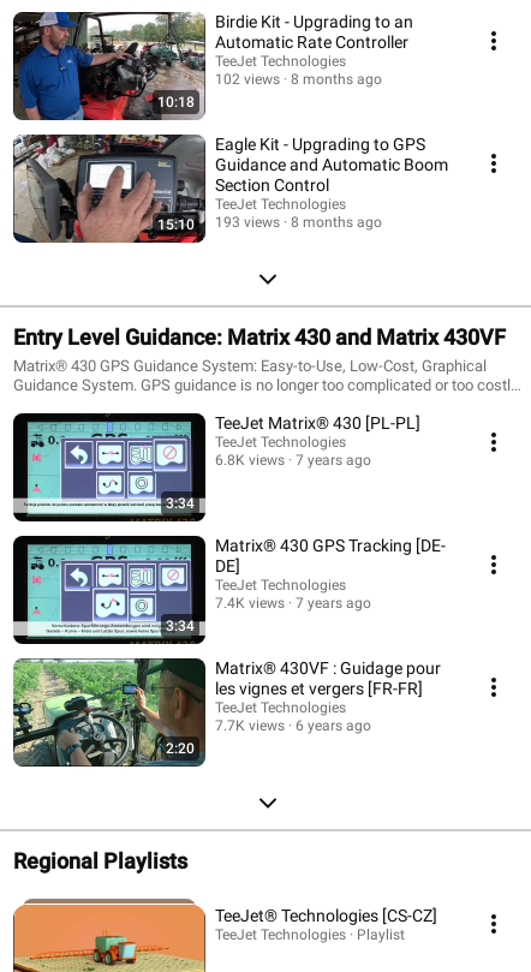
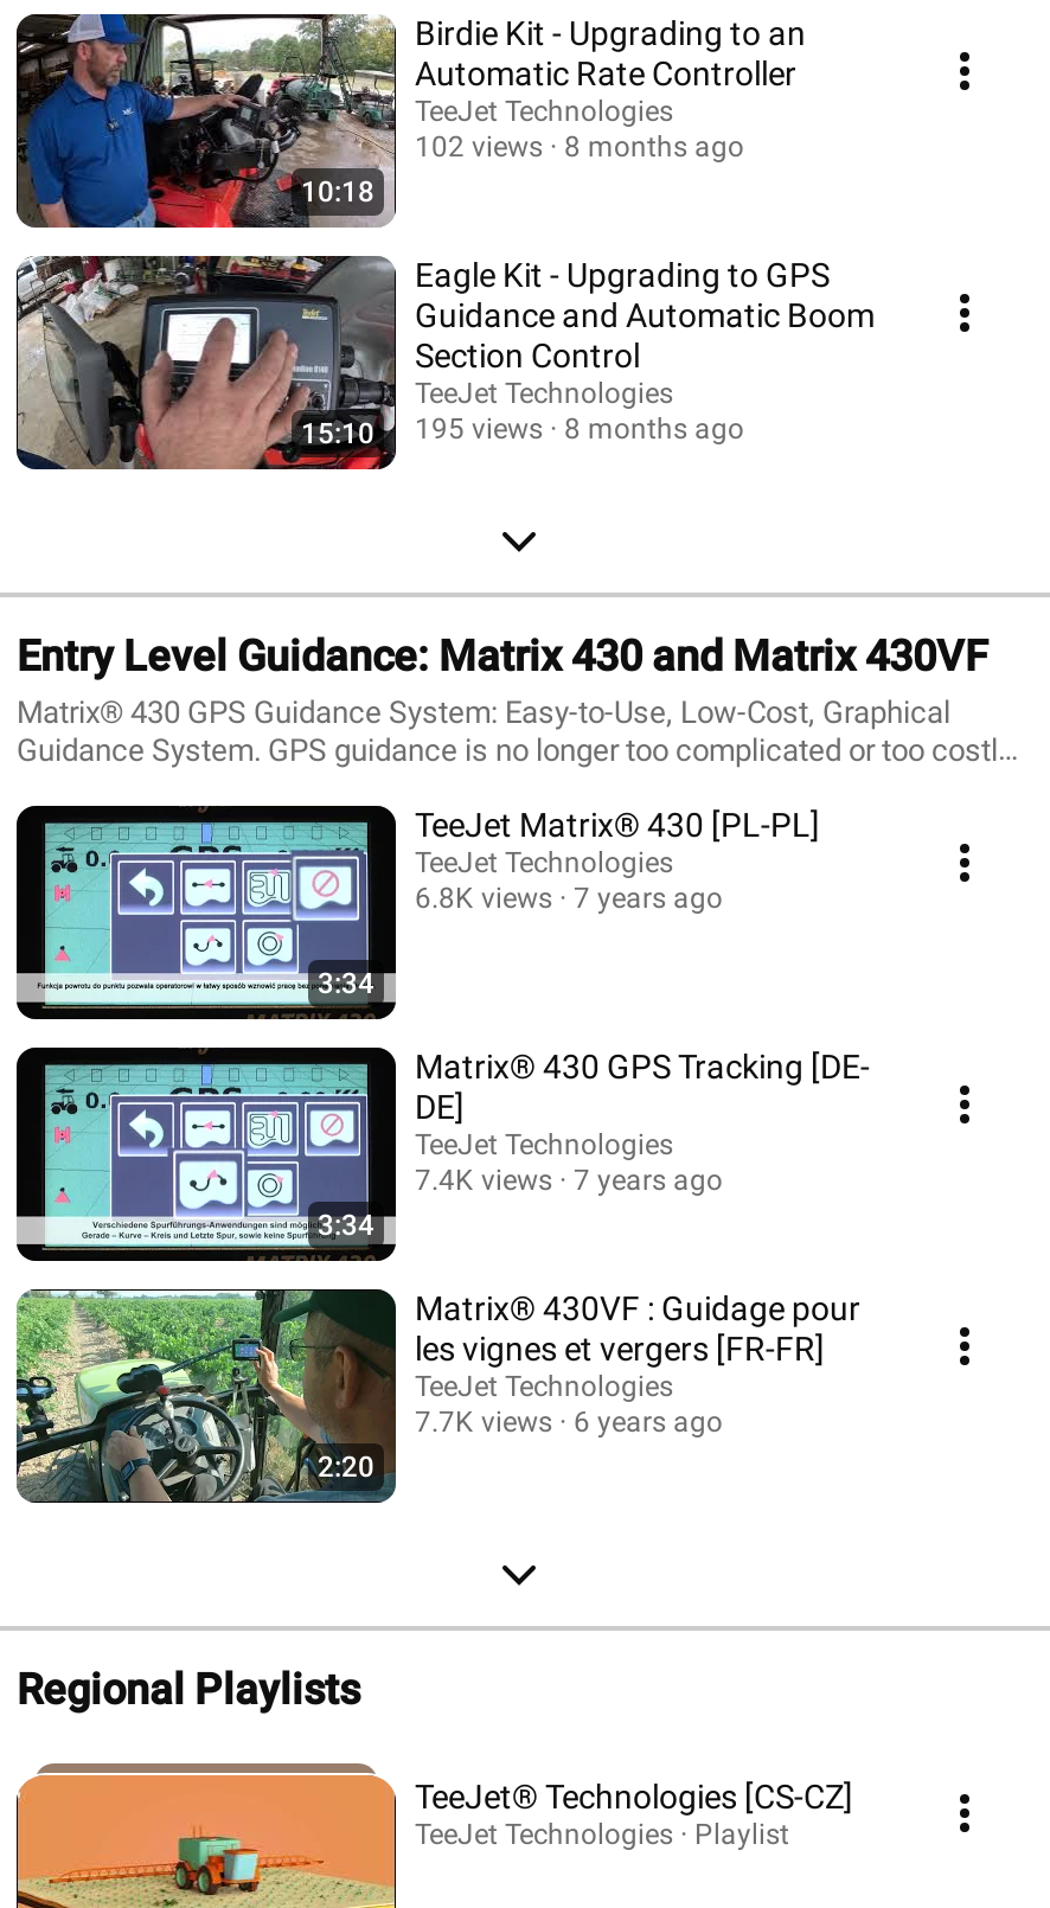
- 15:10 193 views 8 months ago
+ 15:10 195 views 8 months ago
